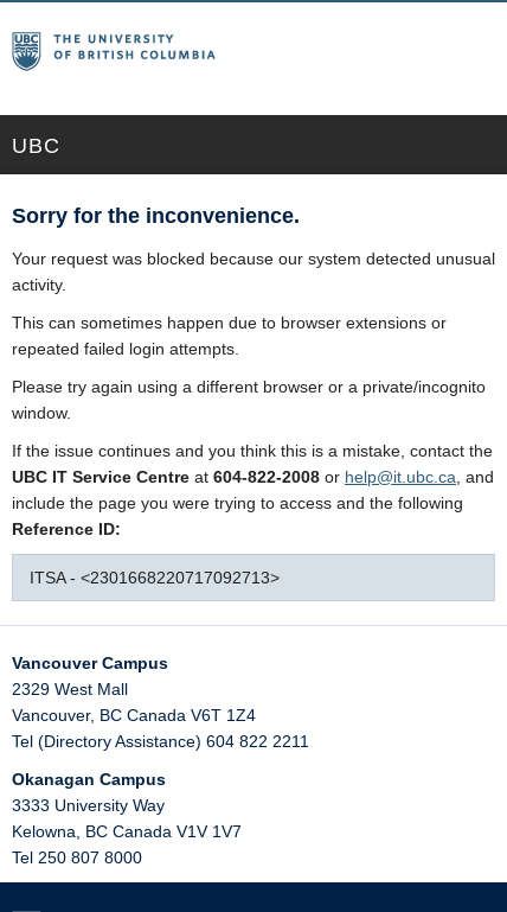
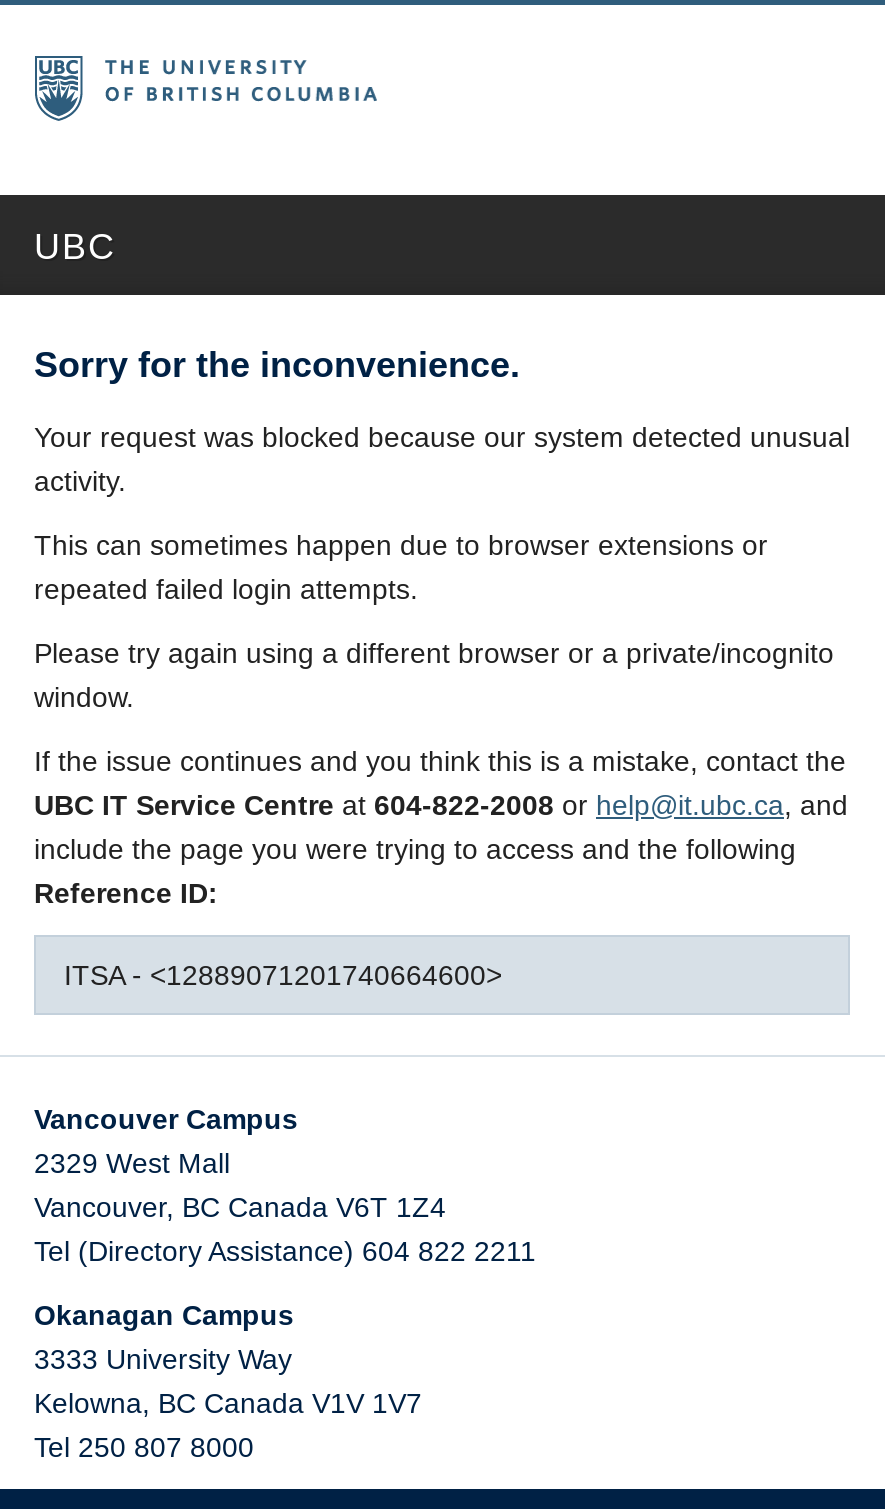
- ITSA - <2301668220717092713>
+ ITSA - <12889071201740664600>
